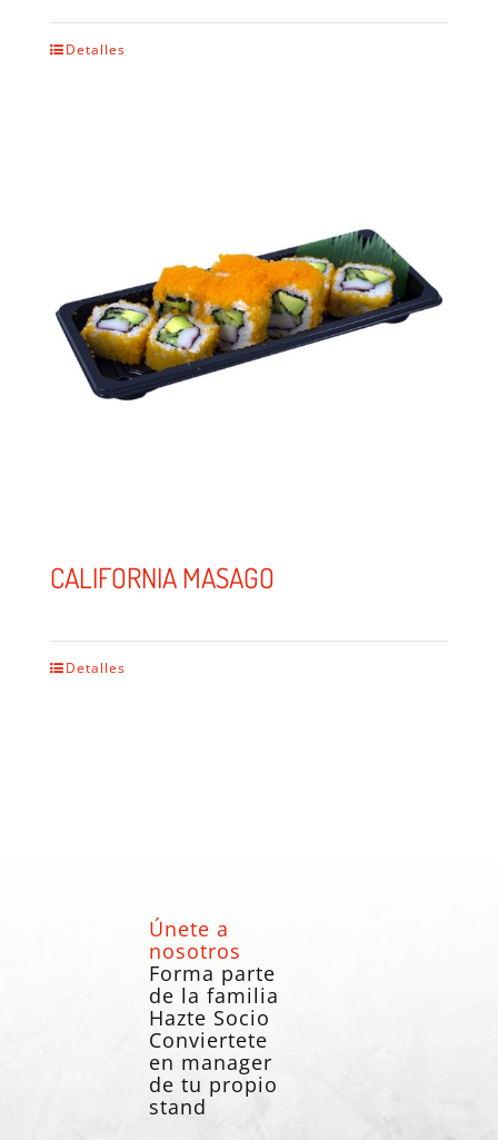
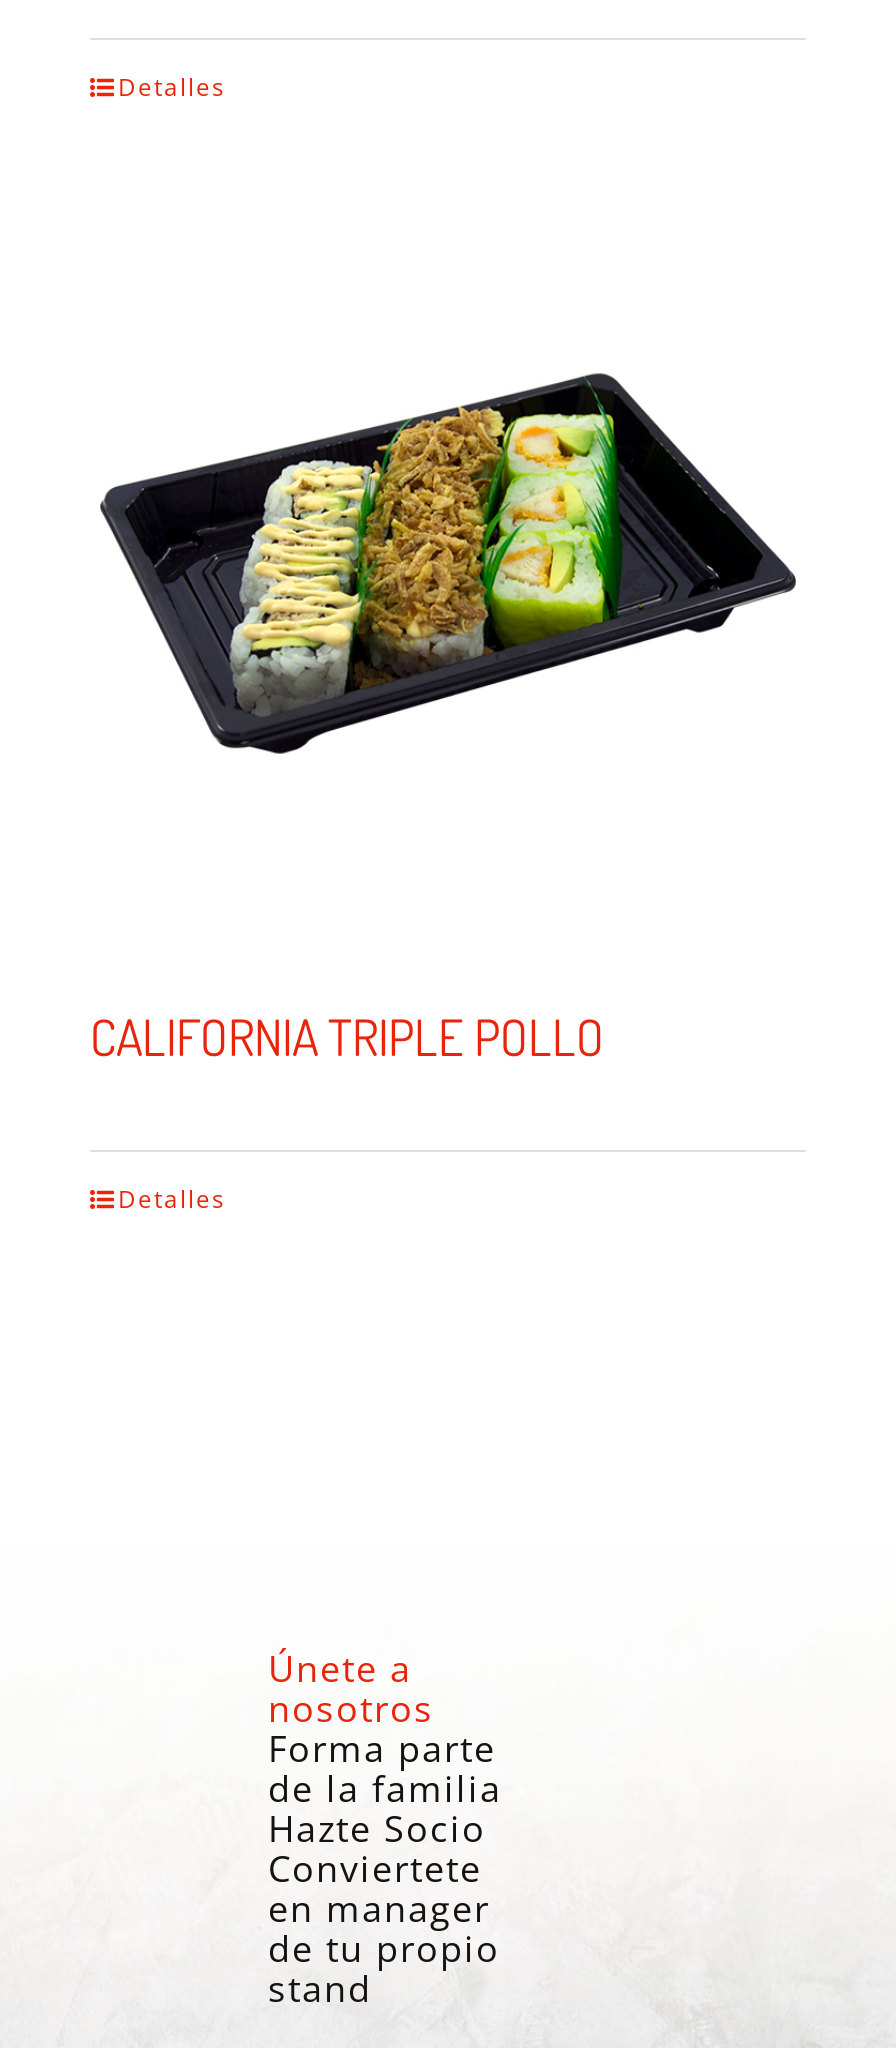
- [image]
+ [image]

- CALIFORNIA MASAGO
+ CALIFORNIA TRIPLE POLLO
